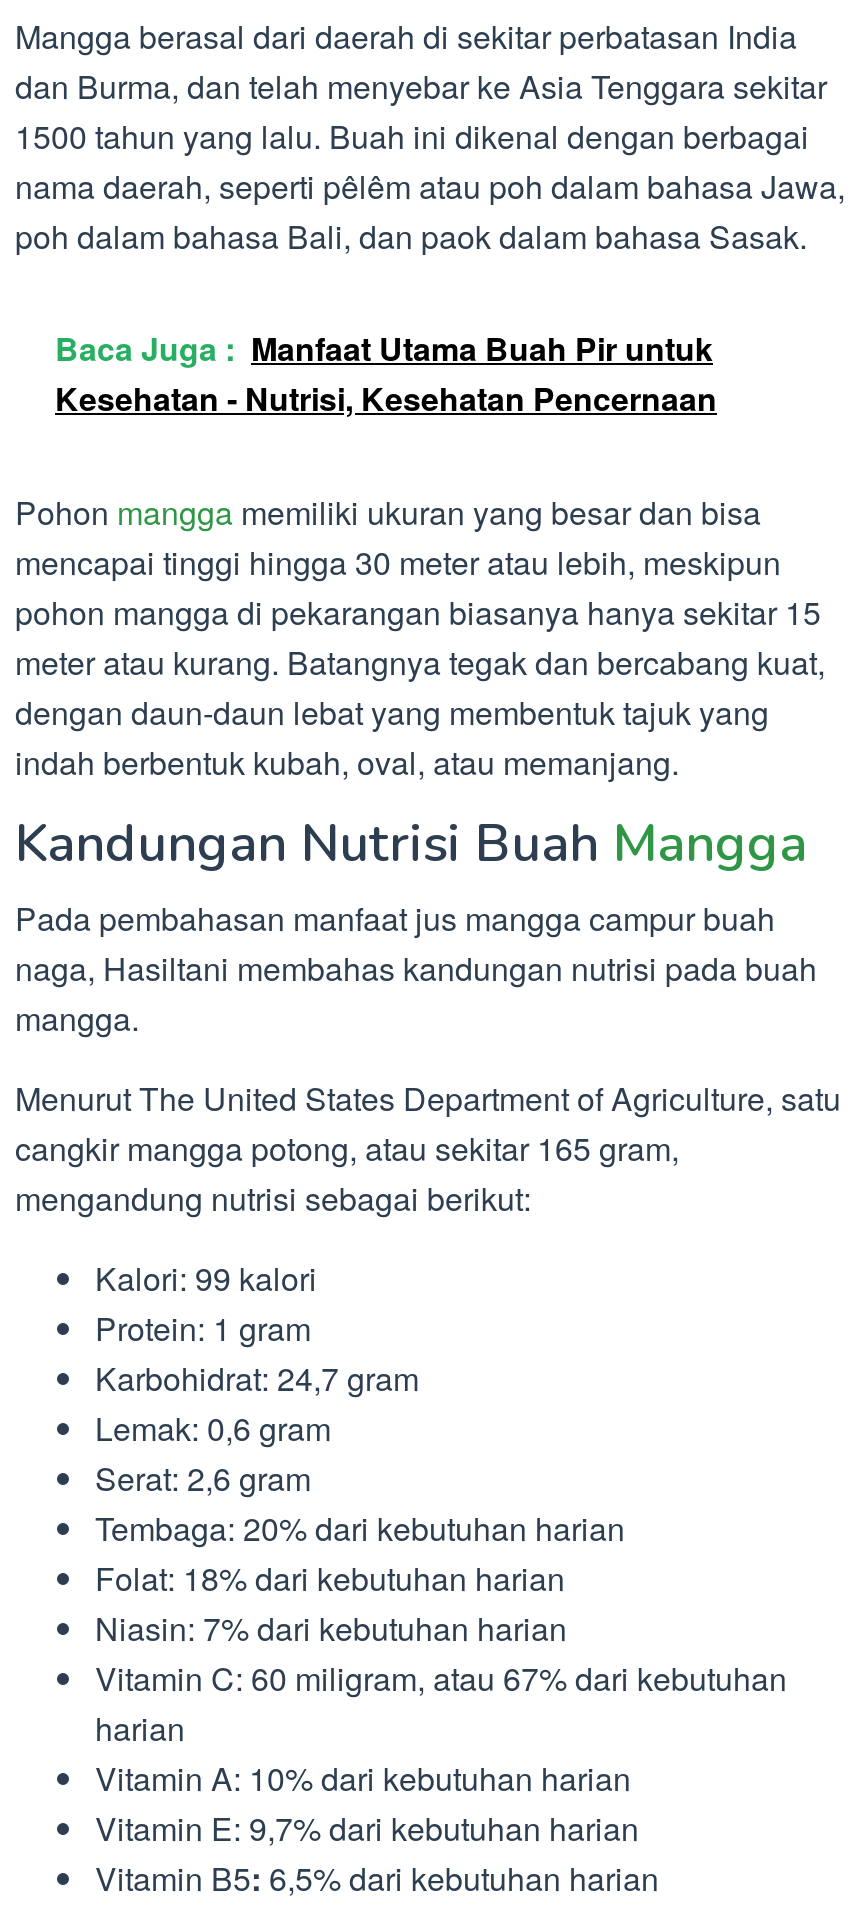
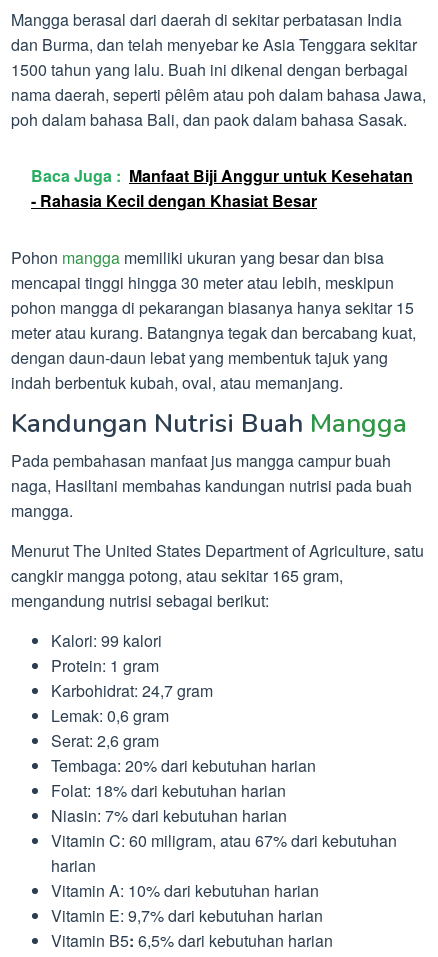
- Baca Juga : Manfaat Utama Buah Pir untuk
- Kesehatan - Nutrisi, Kesehatan Pencernaan
+ Baca Juga : Manfaat Biji Anggur untuk Kesehatan
+ - Rahasia Kecil dengan Khasiat Besar
